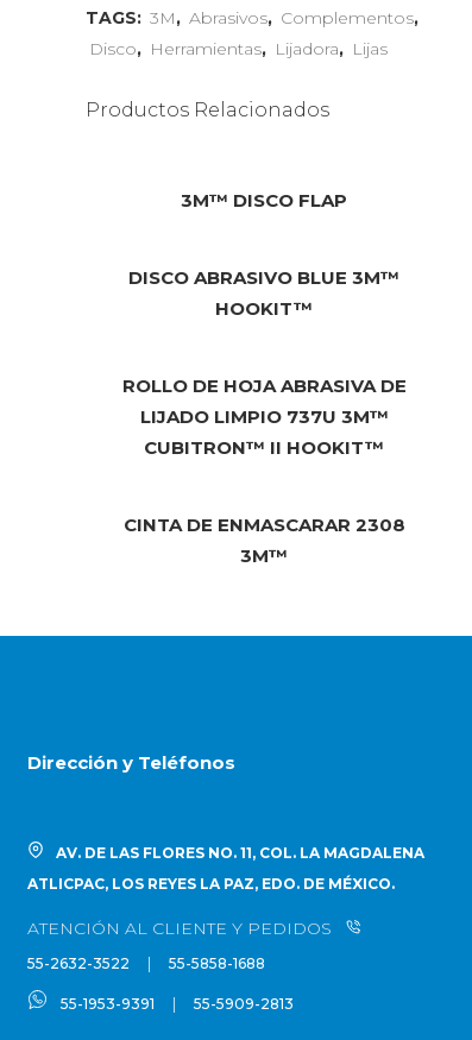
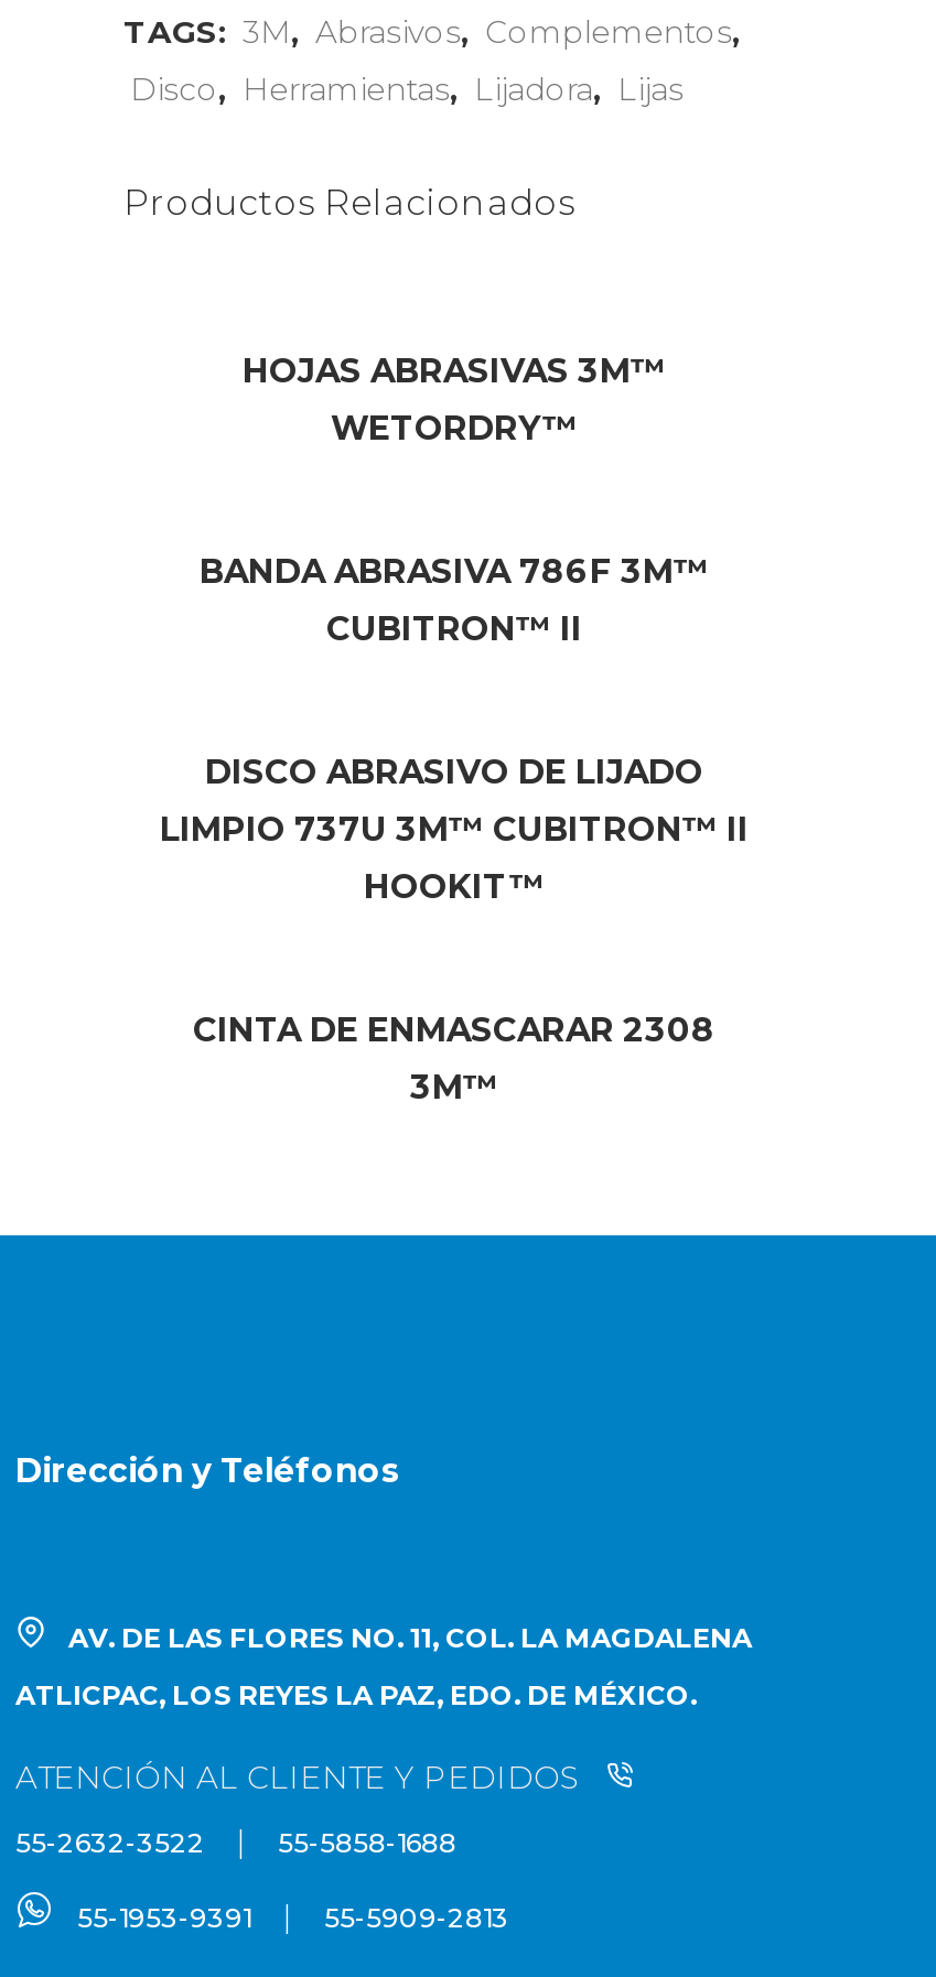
- 3M™ DISCO FLAP
- DISCO ABRASIVO BLUE 3M™
+ HOJAS ABRASIVAS 3M™
+ WETORDRY™
+ BANDA ABRASIVA 786F 3M™
+ CUBITRON™ II
+ DISCO ABRASIVO DE LIJADO
+ LIMPIO 737U 3M™ CUBITRON™ II

moved down: HOOKIT™

- ROLLO DE HOJA ABRASIVA DE
- LIJADO LIMPIO 737U 3M™
- CUBITRON™ II HOOKIT™
